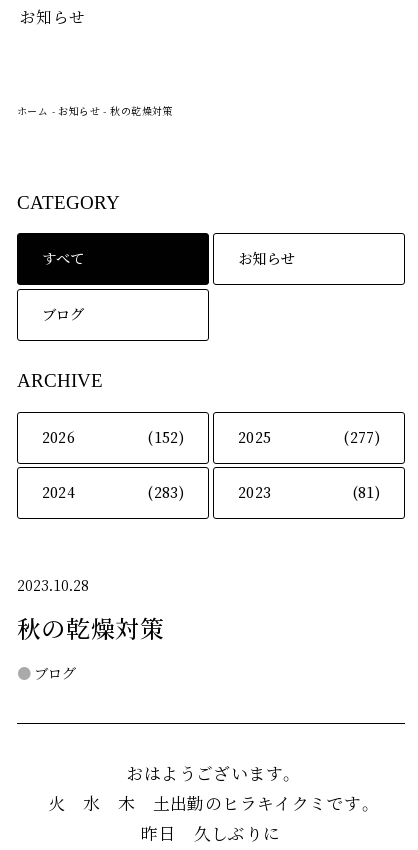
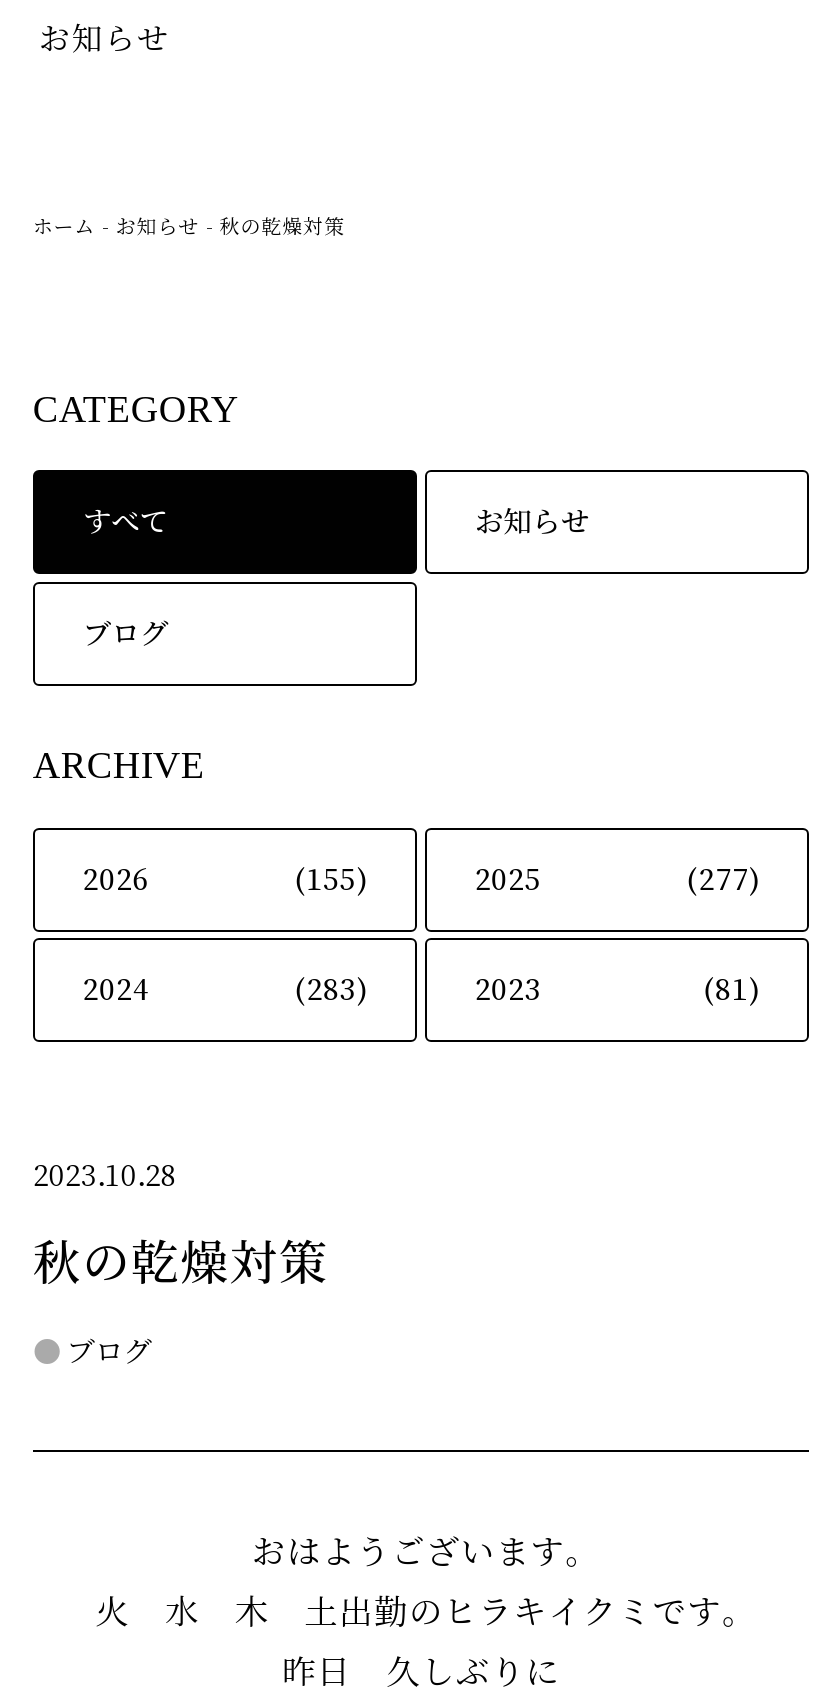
- (152)
+ (155)
